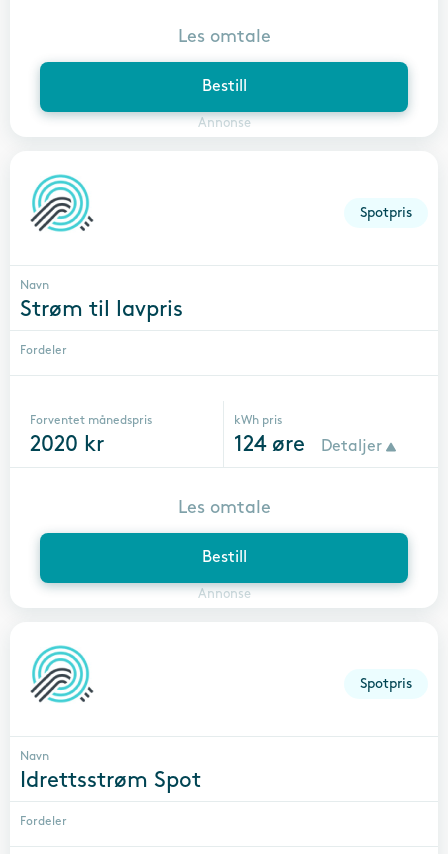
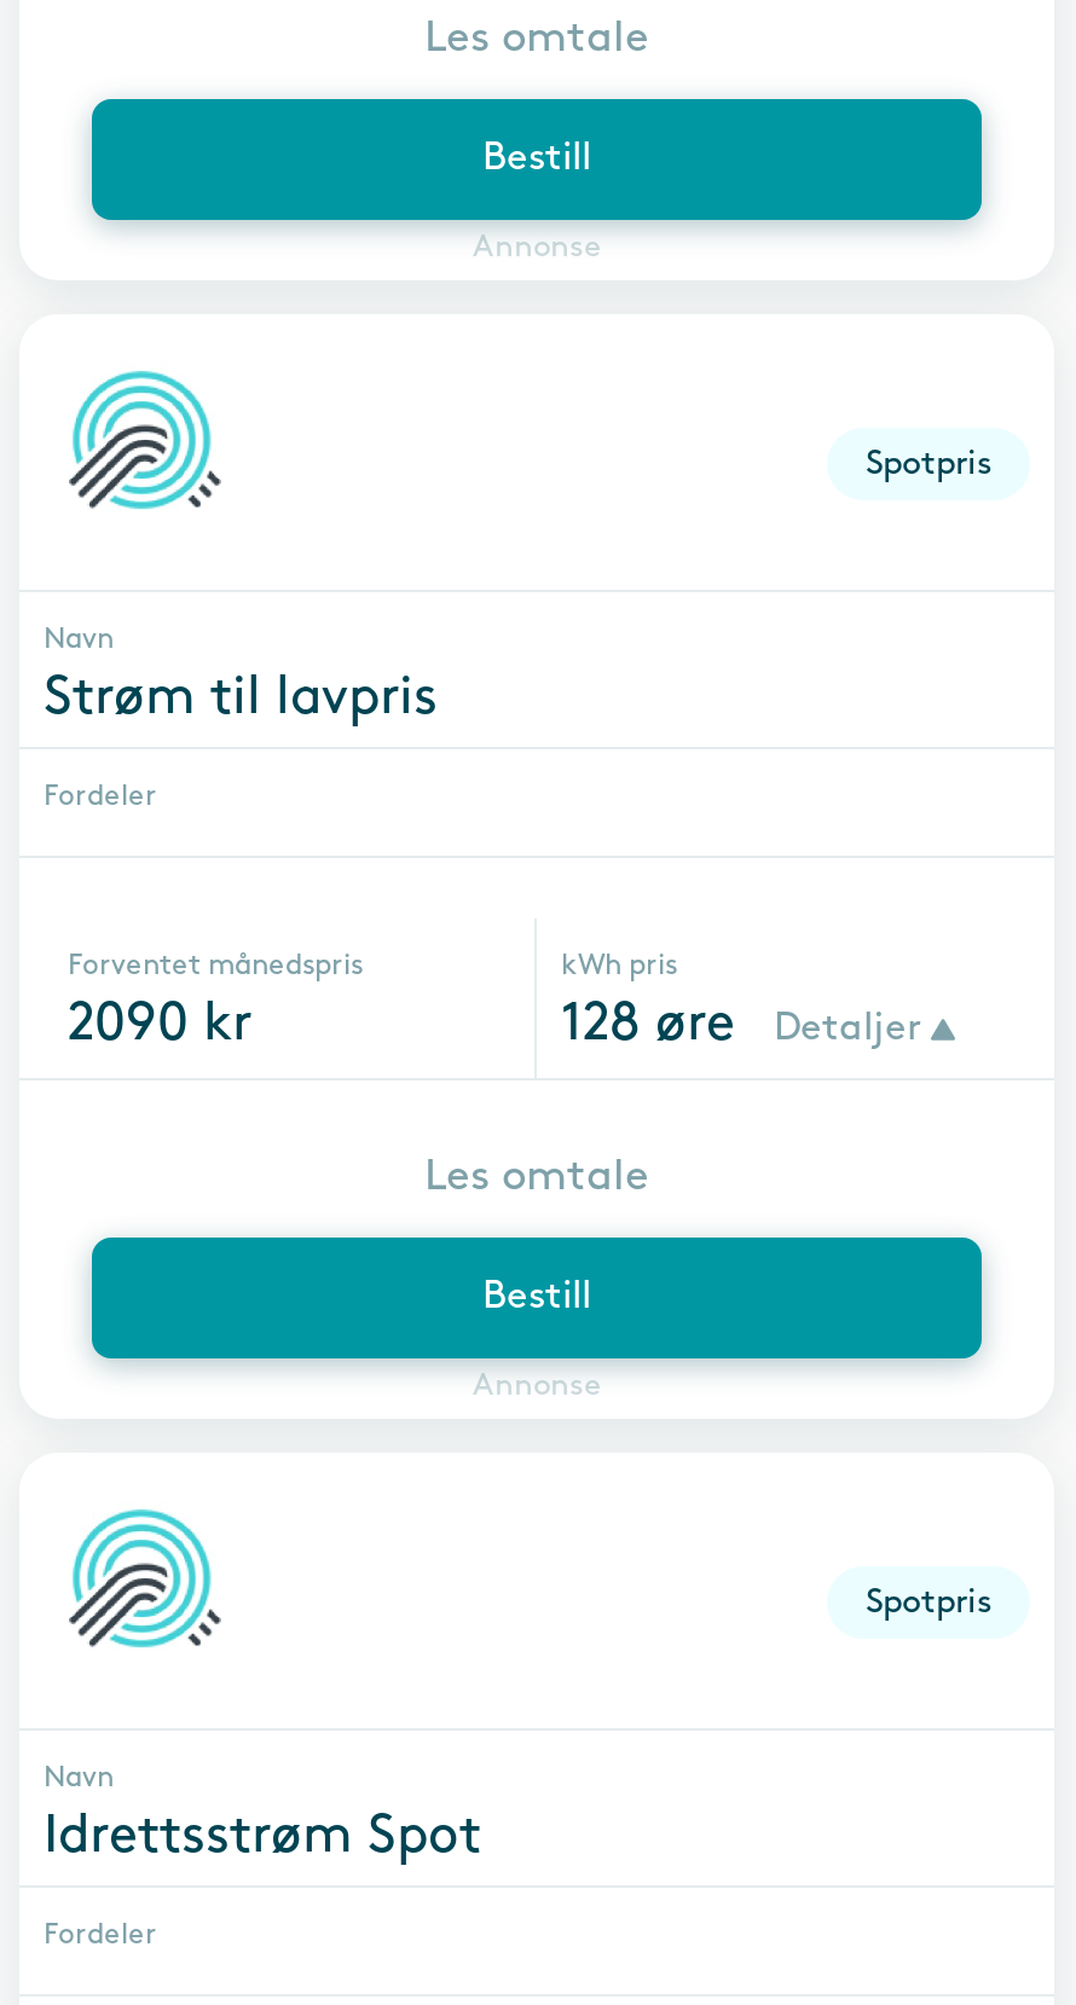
- 2020 kr
+ 2090 kr

- 124 øre Detaljer
+ 128 øre Detaljer
